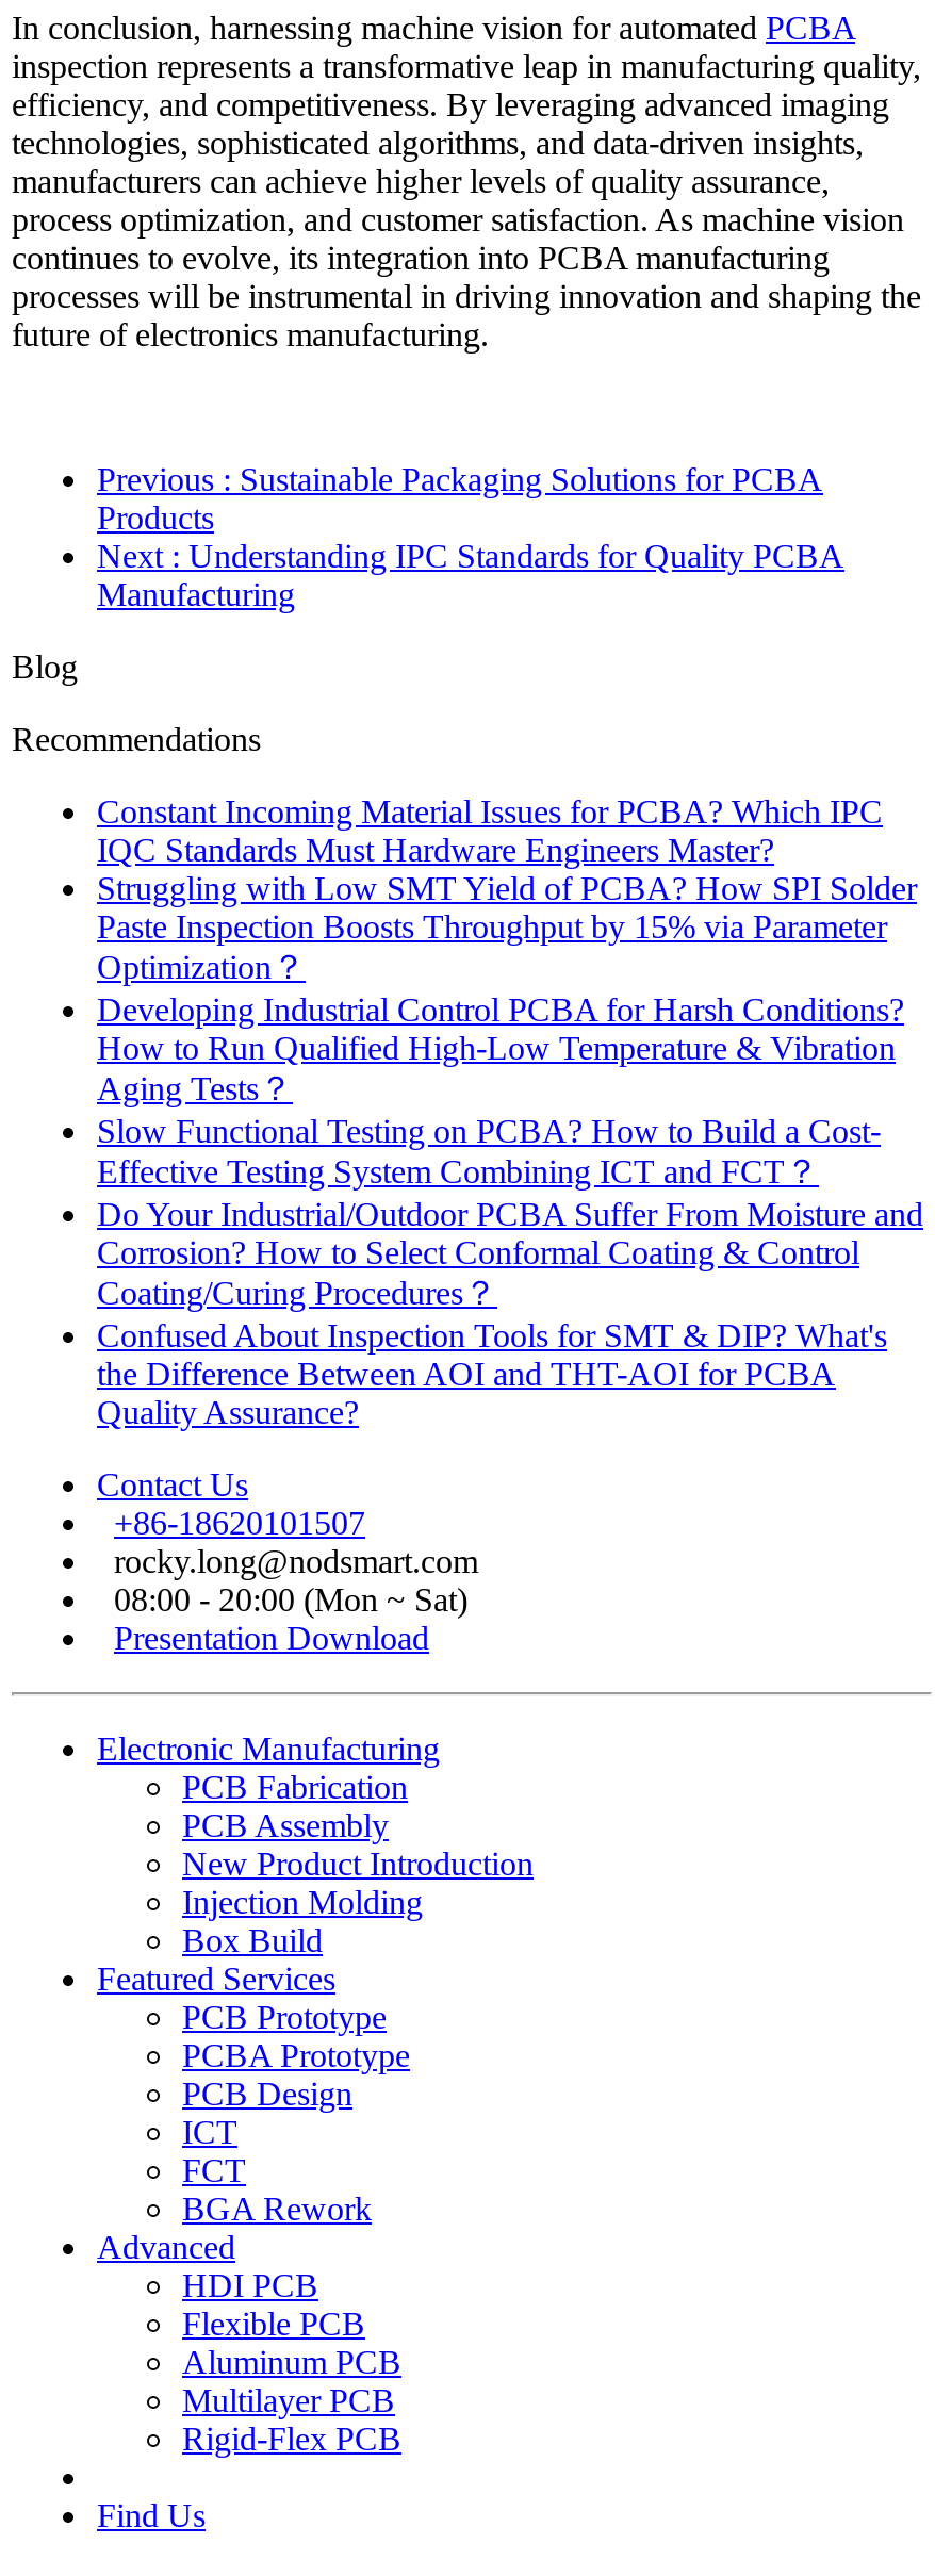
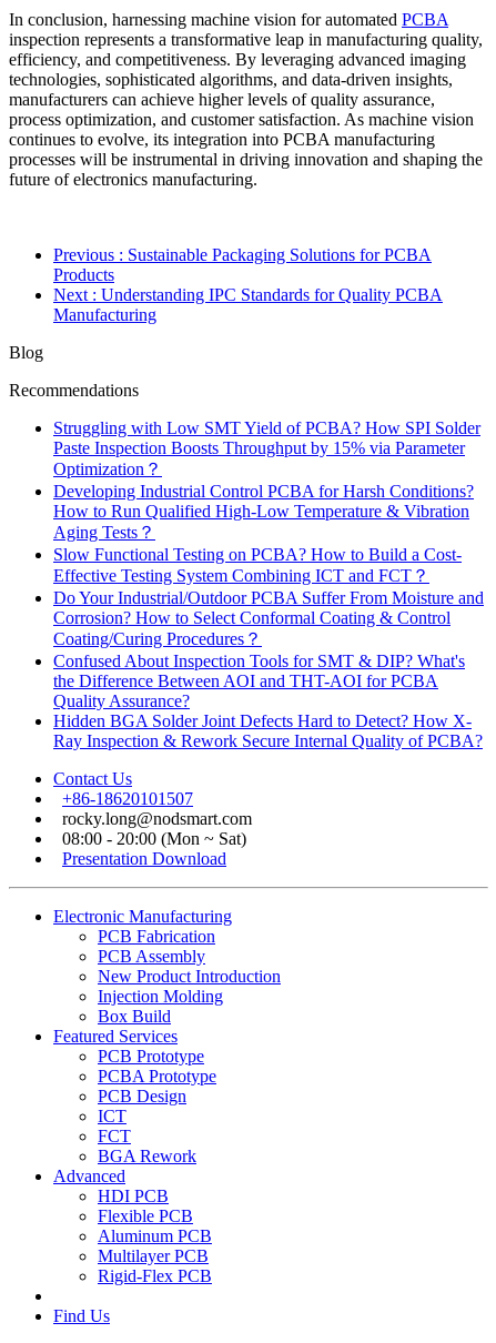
- Constant Incoming Material Issues for PCBA? Which IPC
- IQC Standards Must Hardware Engineers Master?

moved up: Struggling with Low SMT Yield of PCBA? How SPI Solder | Paste Inspection Boosts Throughput by 15% via Parameter | Optimization？ | ... | the Difference Between AOI and THT-AOI for PCBA | Quality Assurance?

+ Hidden BGA Solder Joint Defects Hard to Detect? How X-
+ Ray Inspection & Rework Secure Internal Quality of PCBA?
